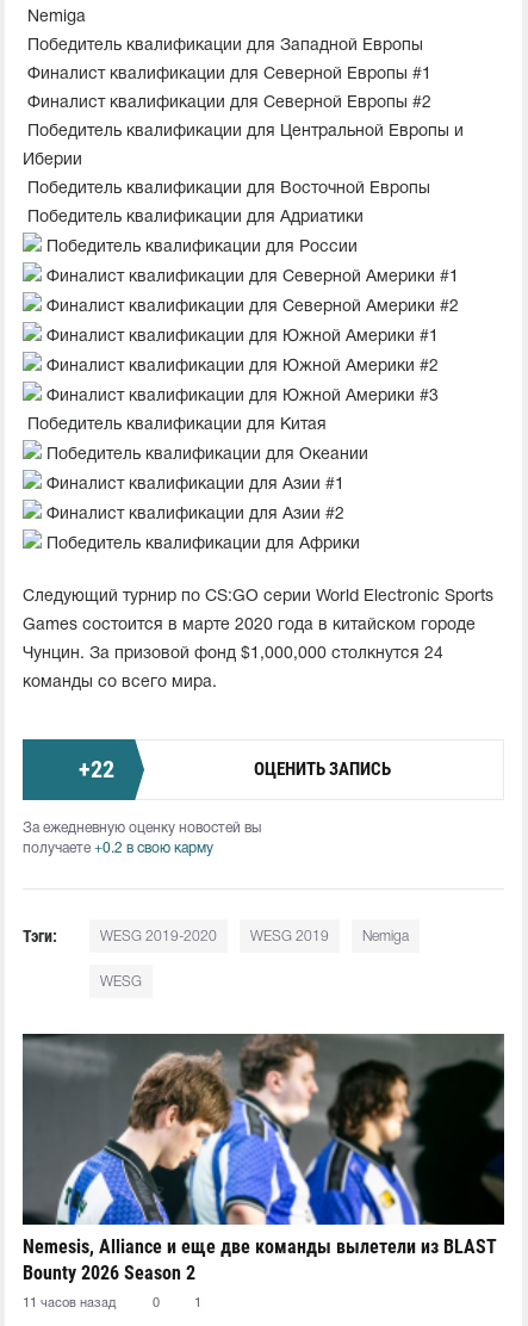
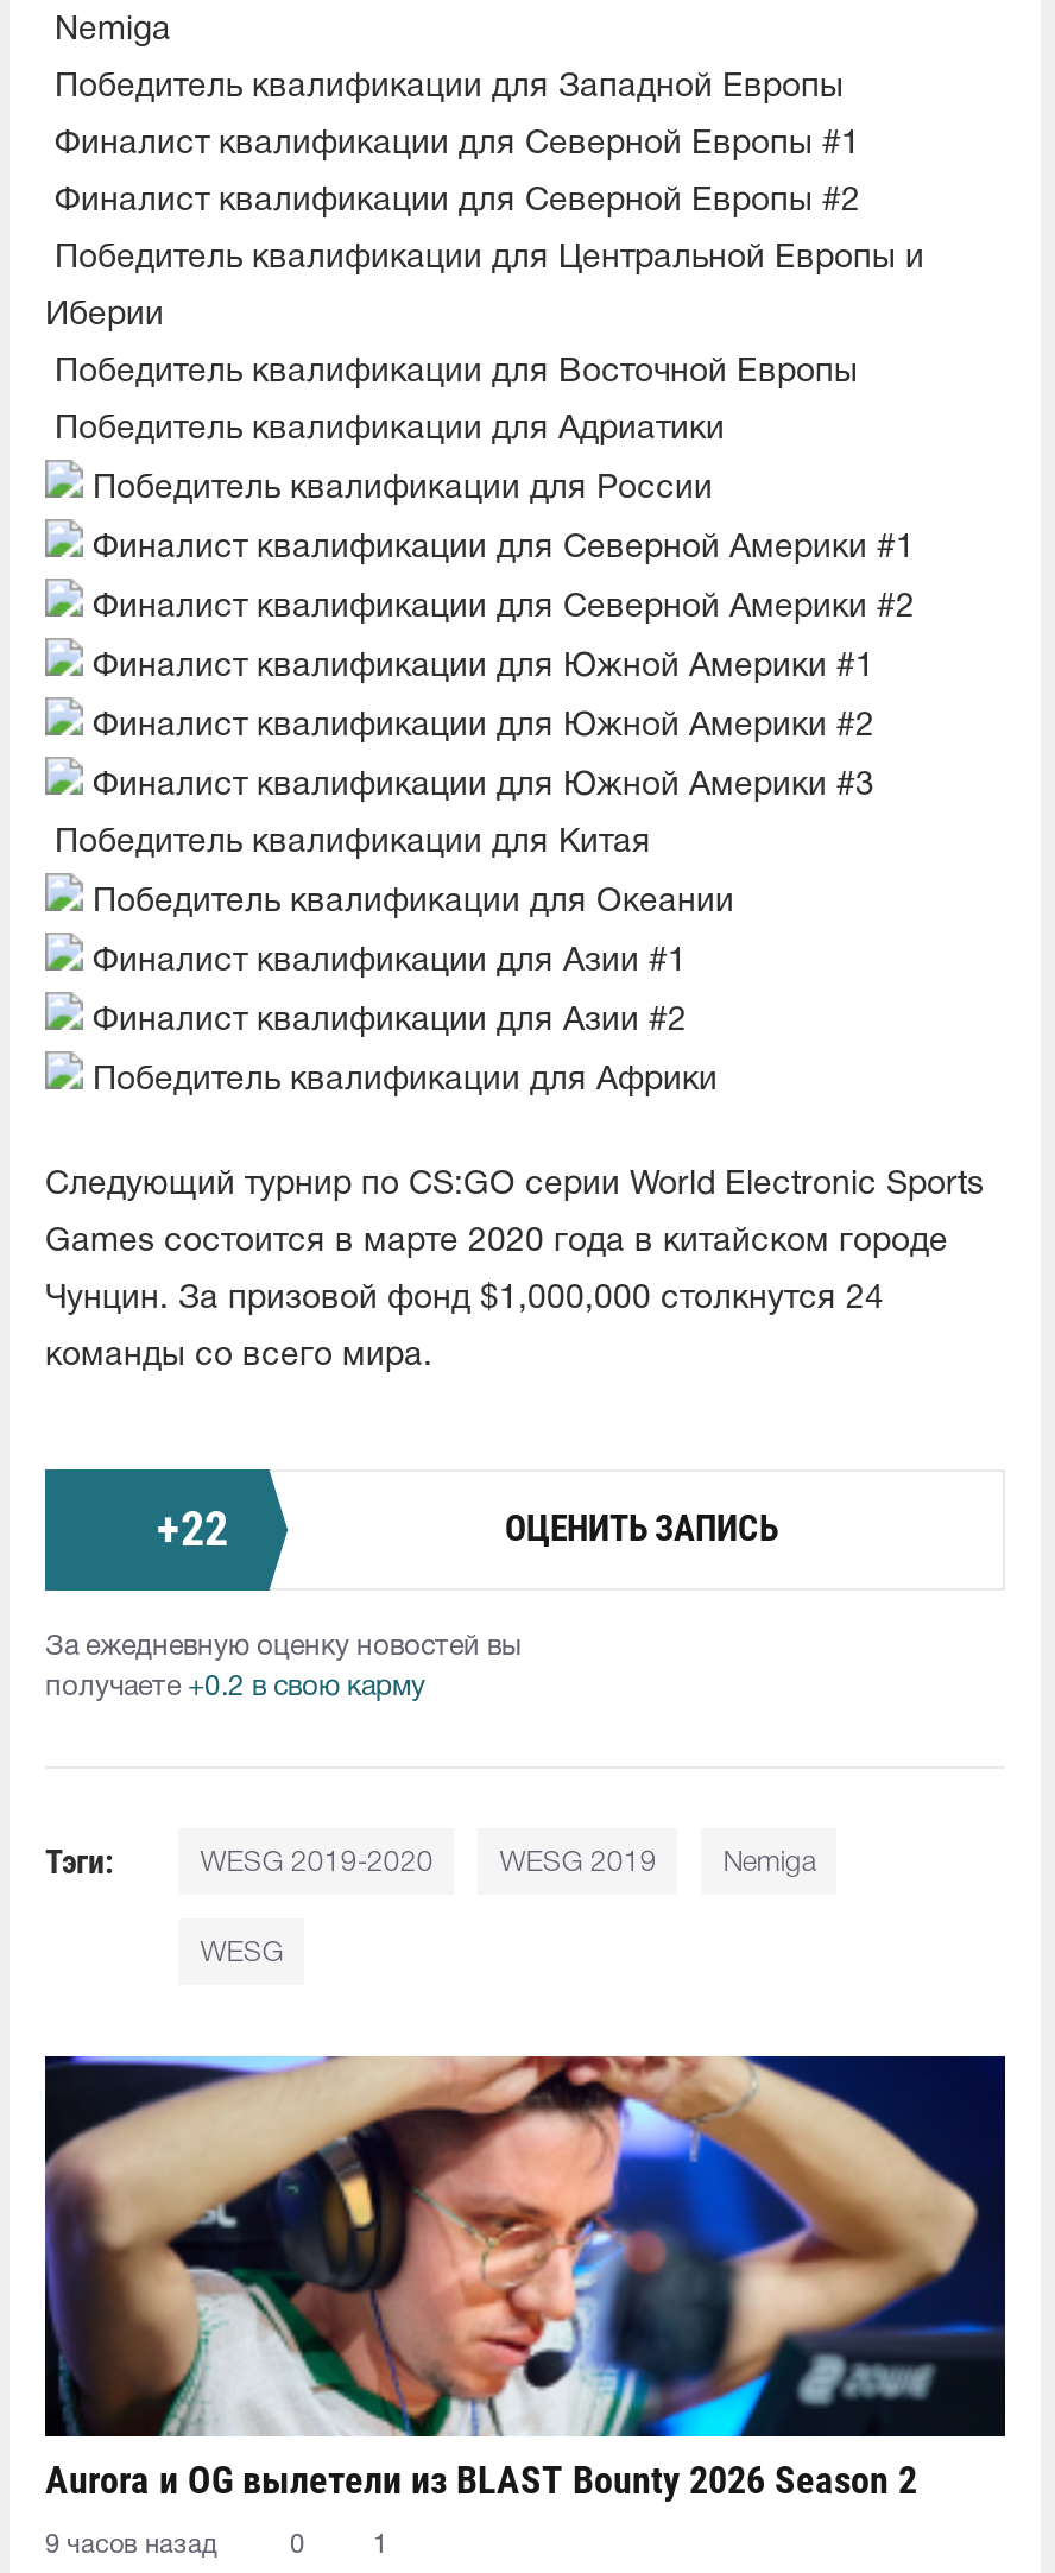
- [image]
- Nemesis, Alliance и еще две команды вылетели из BLAST
- Bounty 2026 Season 2
+ [image]
+ Aurora и OG вылетели из BLAST Bounty 2026 Season 2

- 11 часов назад
+ 9 часов назад
